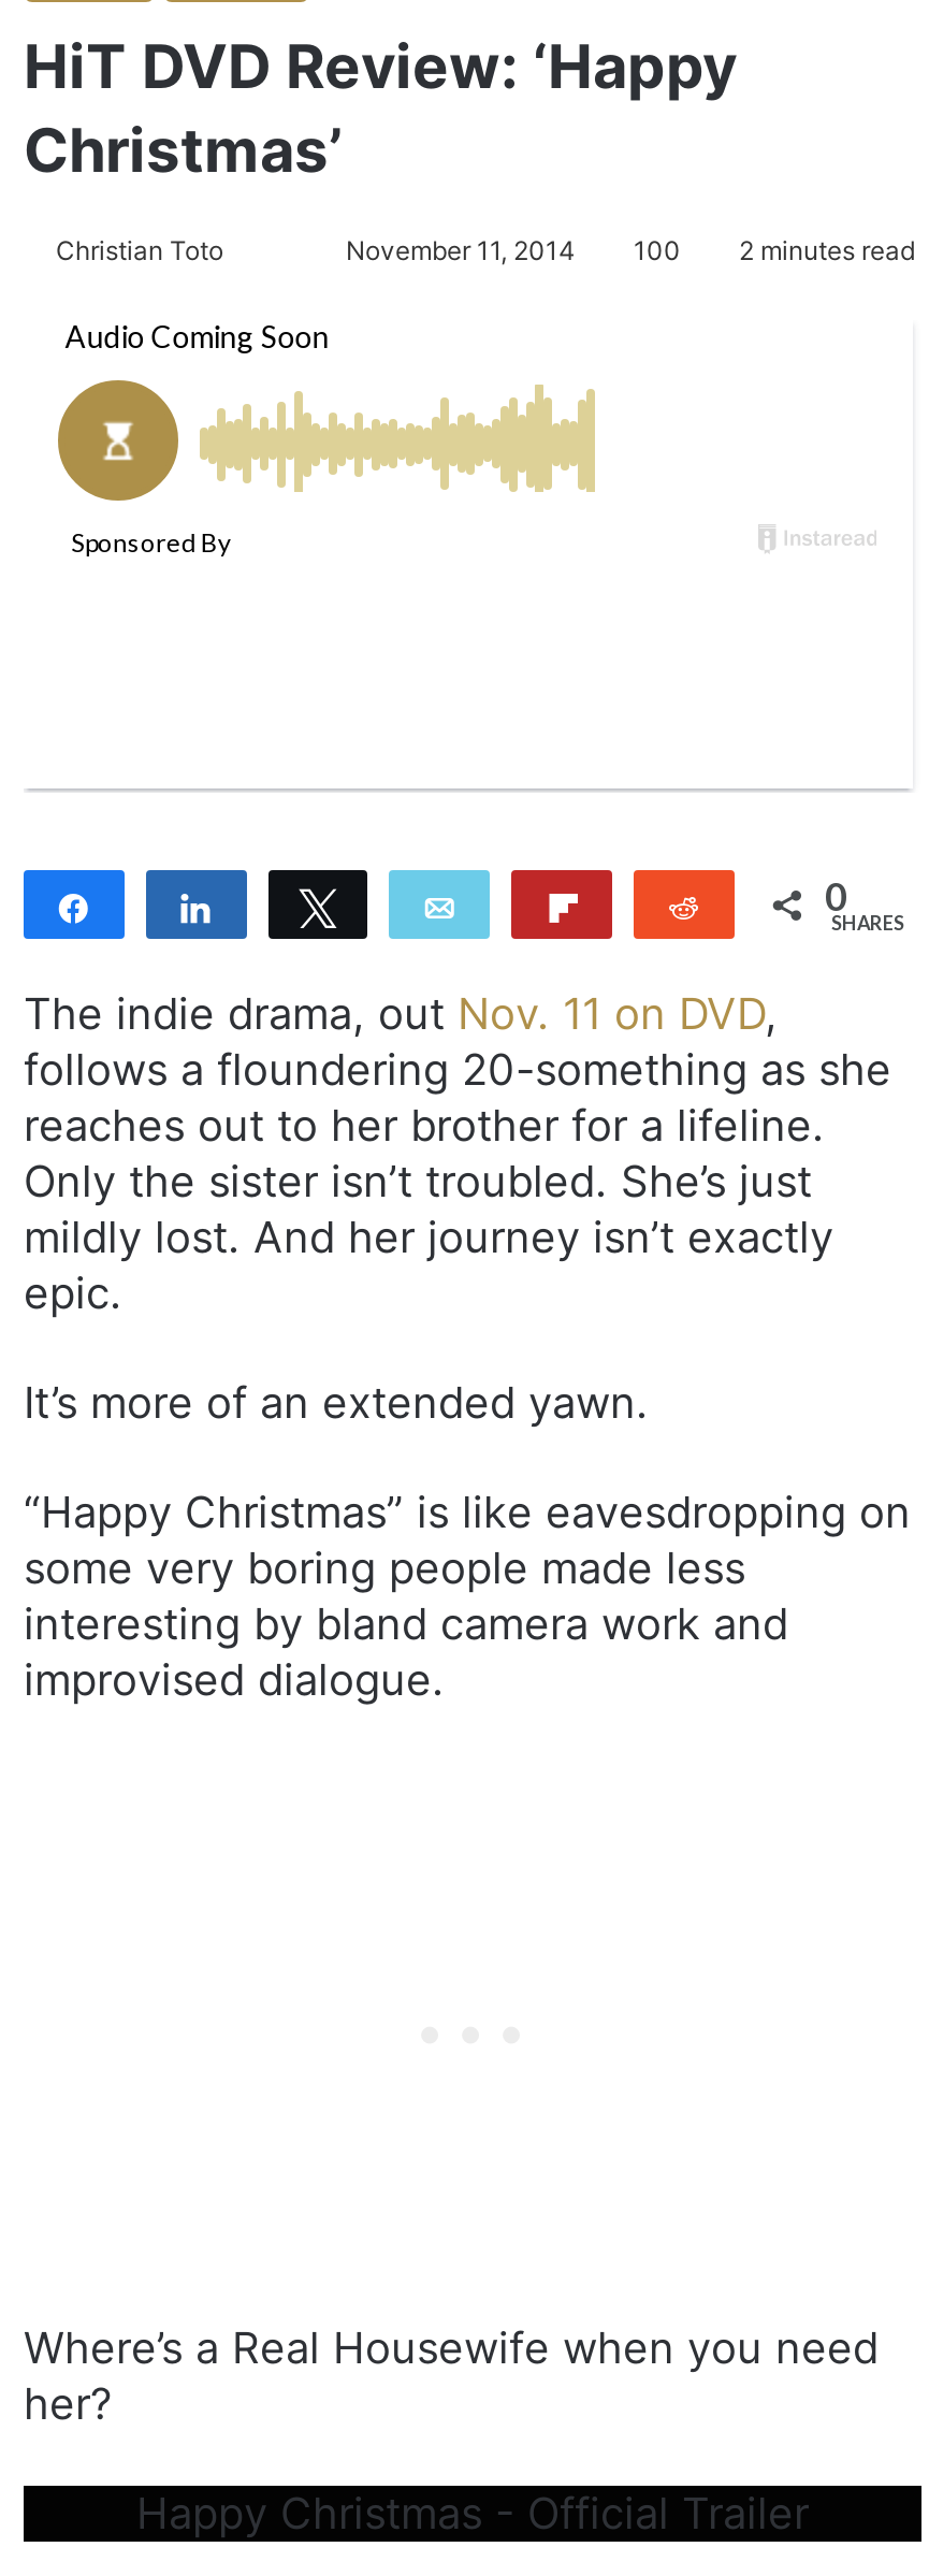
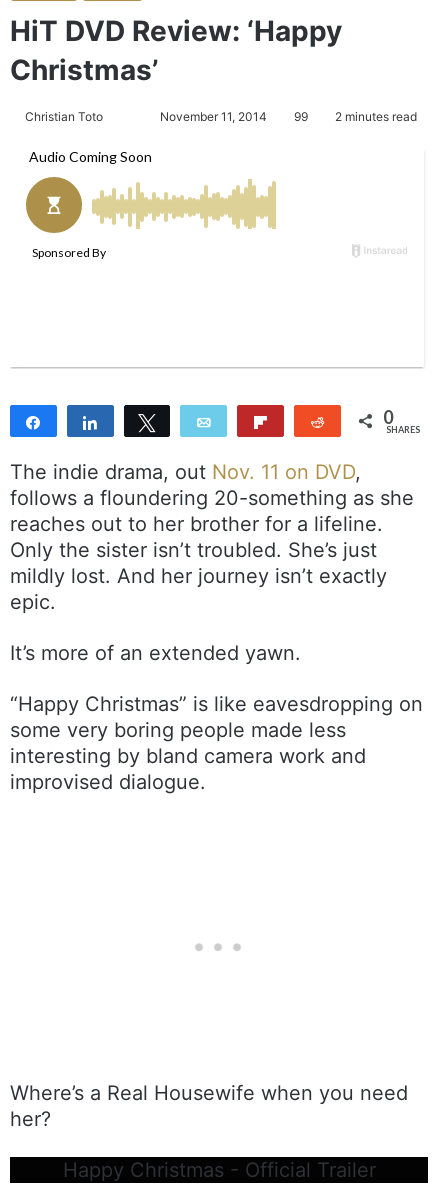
- 100
+ 99
